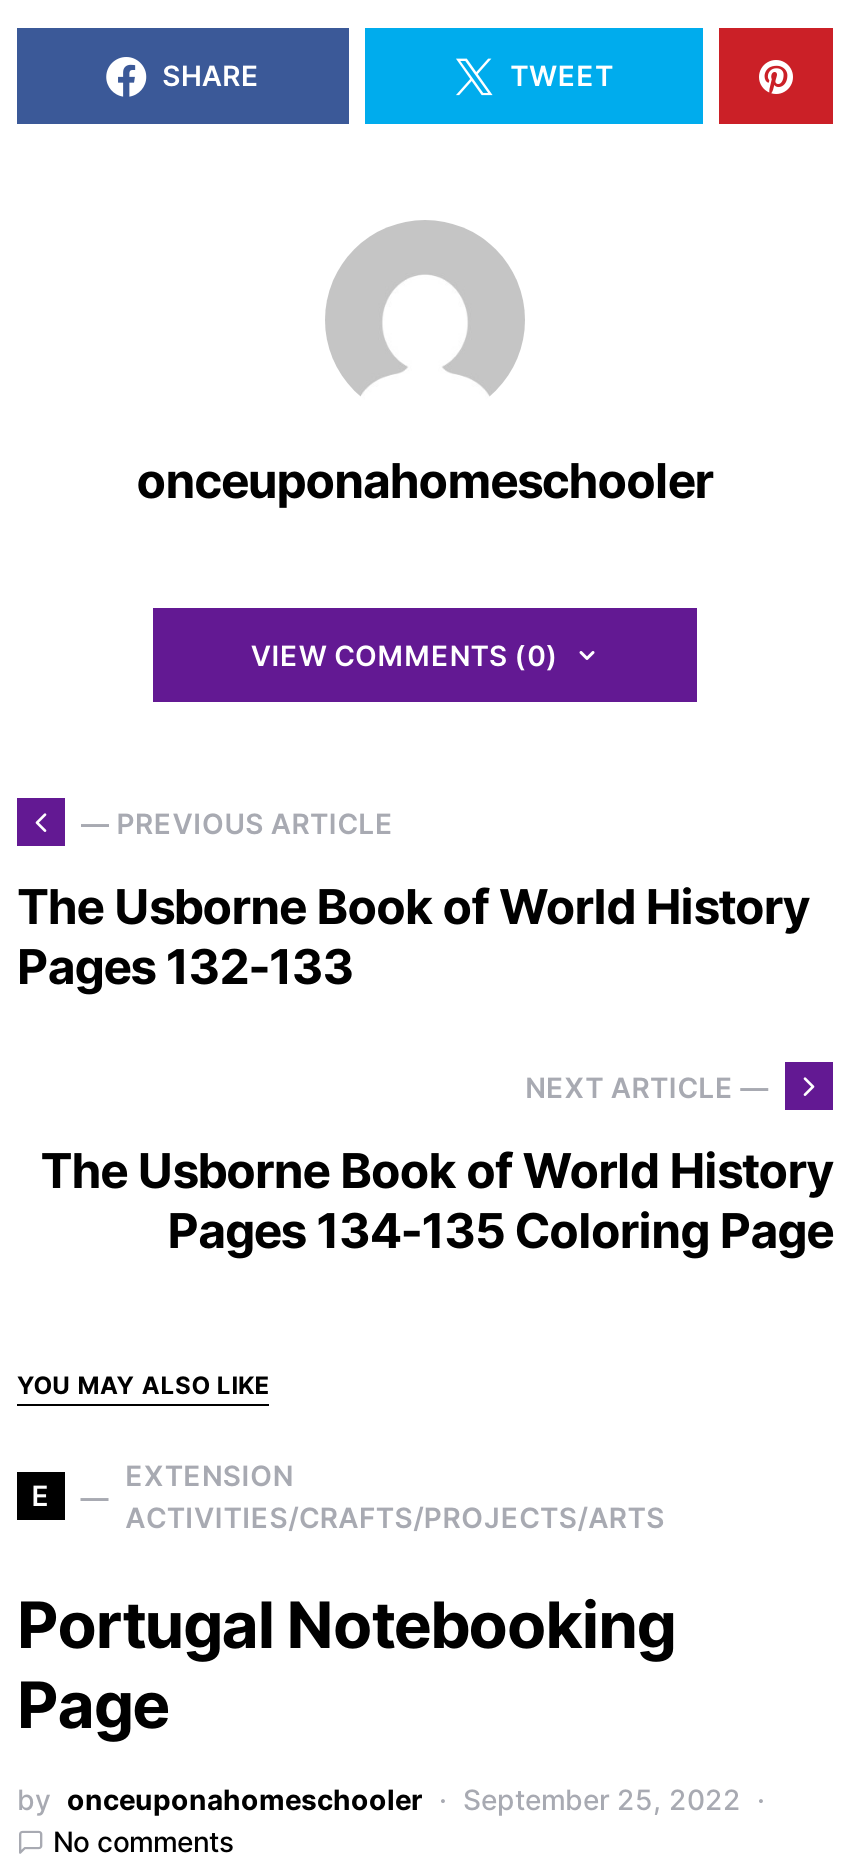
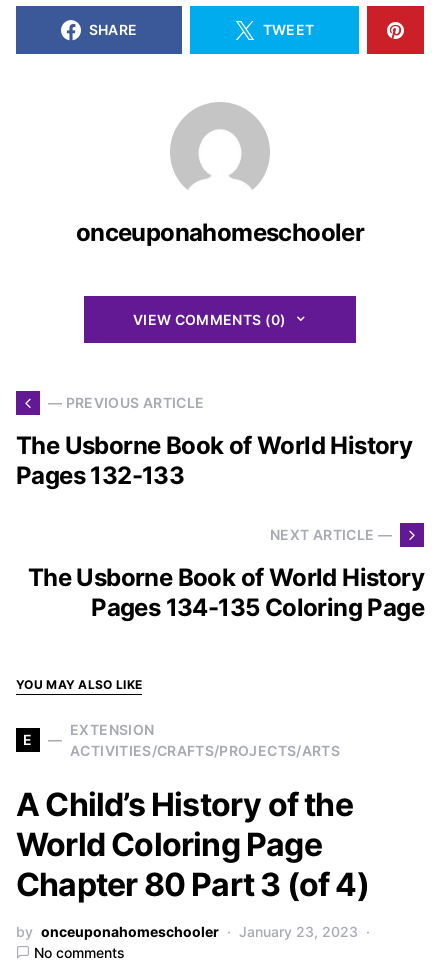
- Portugal Notebooking
- Page
+ A Child’s History of the
+ World Coloring Page
+ Chapter 80 Part 3 (of 4)

- September 25, 2022
+ January 23, 2023
